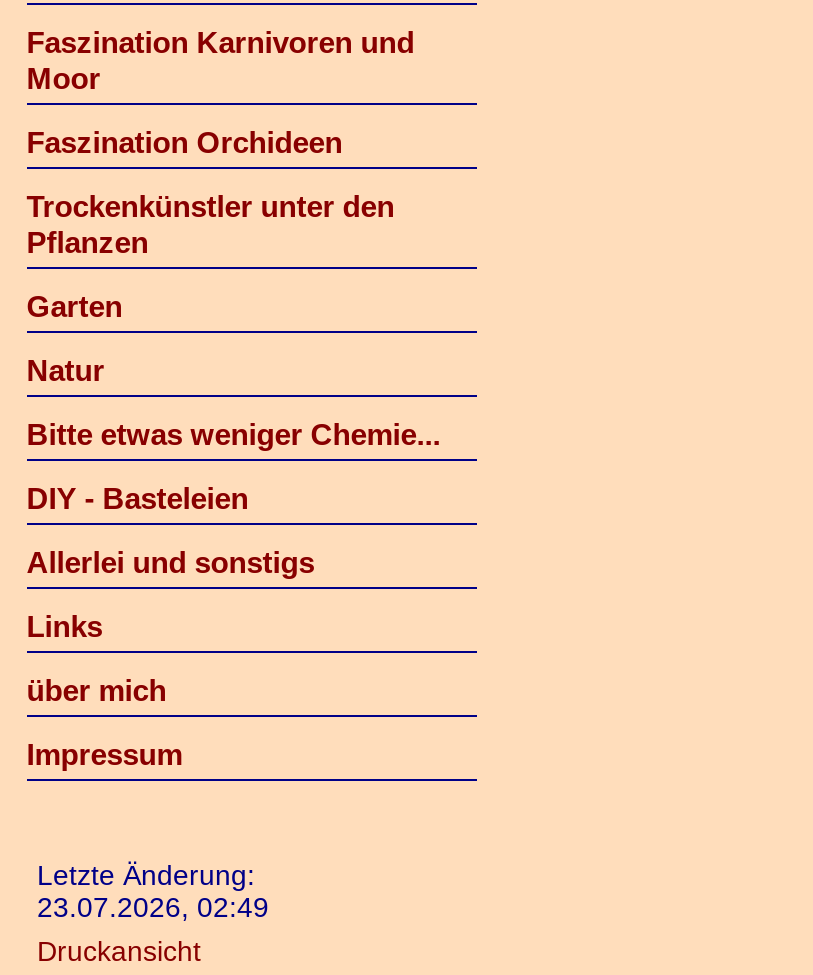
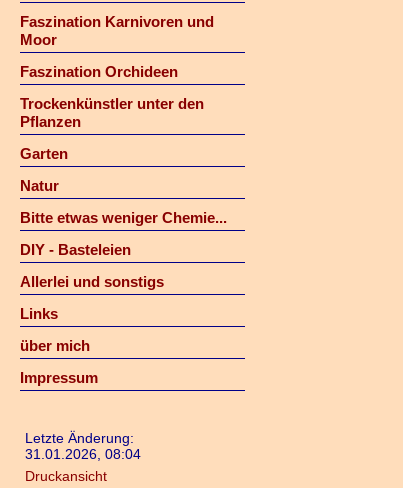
- 23.07.2026, 02:49
+ 31.01.2026, 08:04
